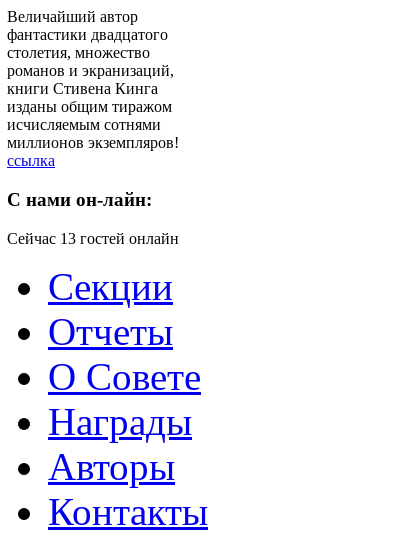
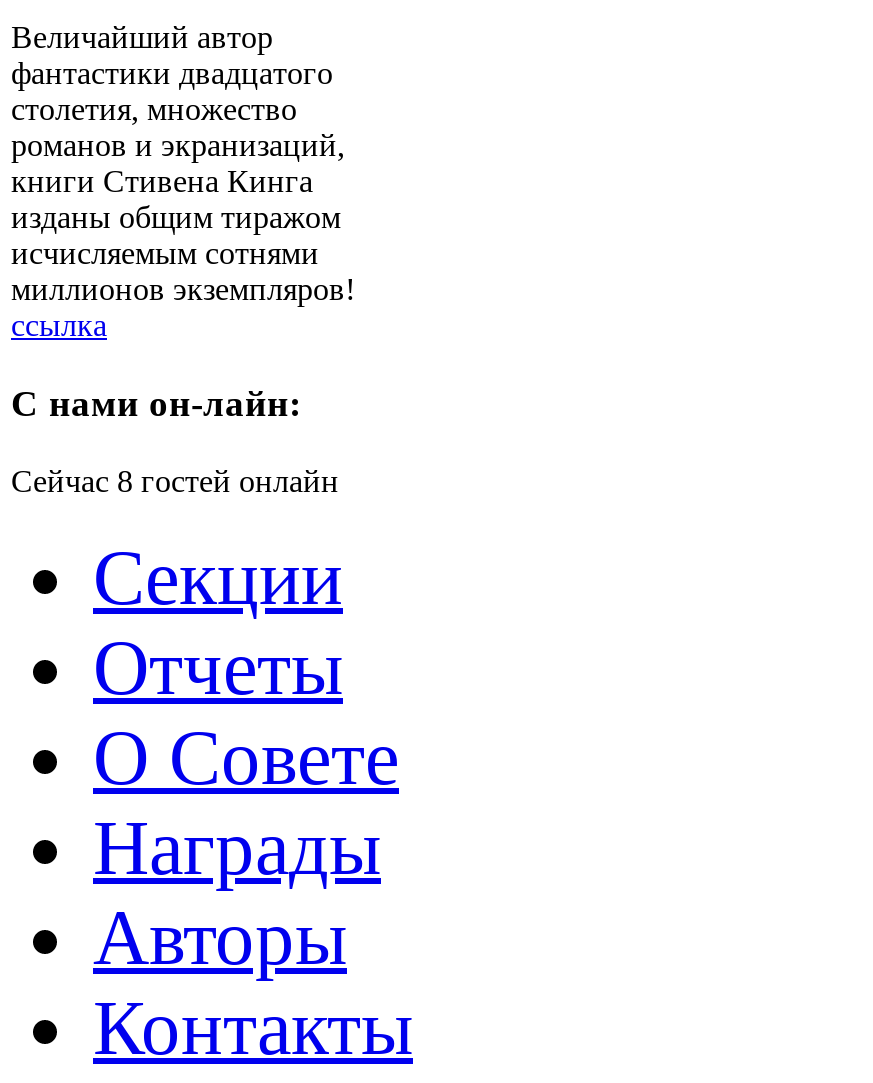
- Сейчас 13 гостей онлайн
+ Сейчас 8 гостей онлайн
